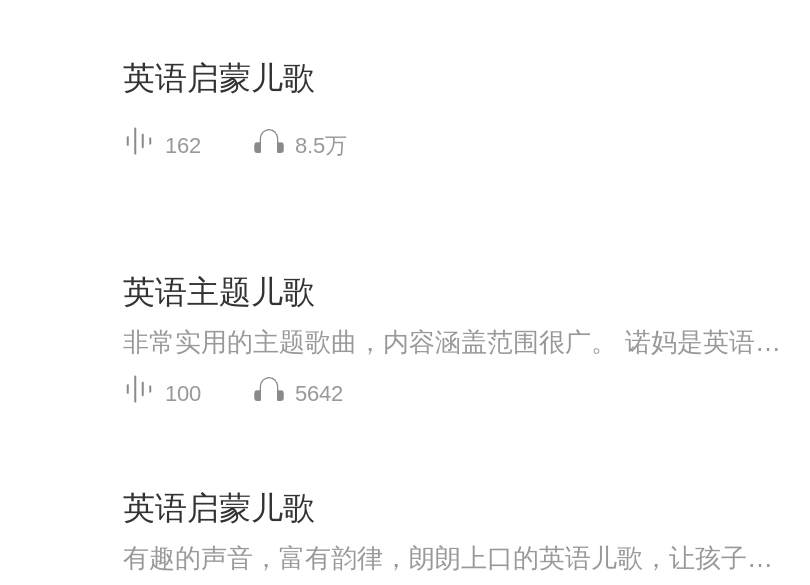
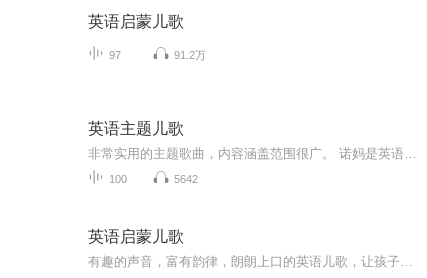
- 162
+ 97

- 8.5万
+ 91.2万
